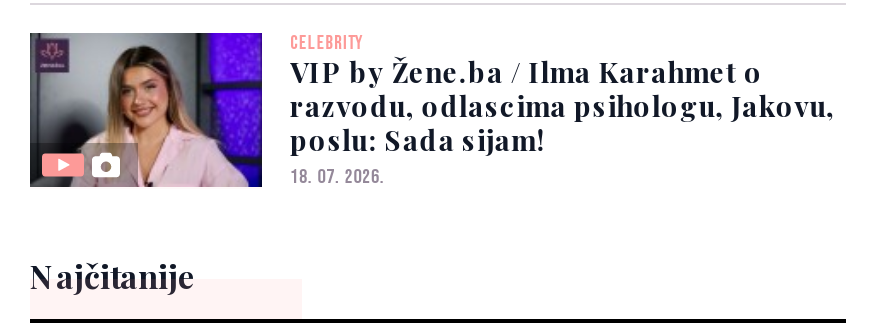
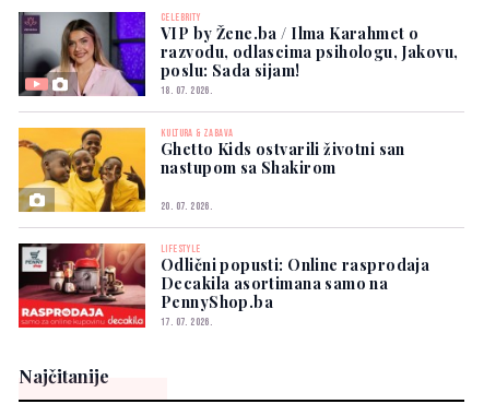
+ [image]
+ KULTURA & ZABAVA
+ Ghetto Kids ostvarili životni san
+ nastupom sa Shakirom
+ 20. 07. 2026.
+ LIFESTYLE
+ Odlični popusti: Online rasprodaja
+ Decakila asortimana samo na
+ PennyShop.ba
+ 17. 07. 2026.

+ [image]
